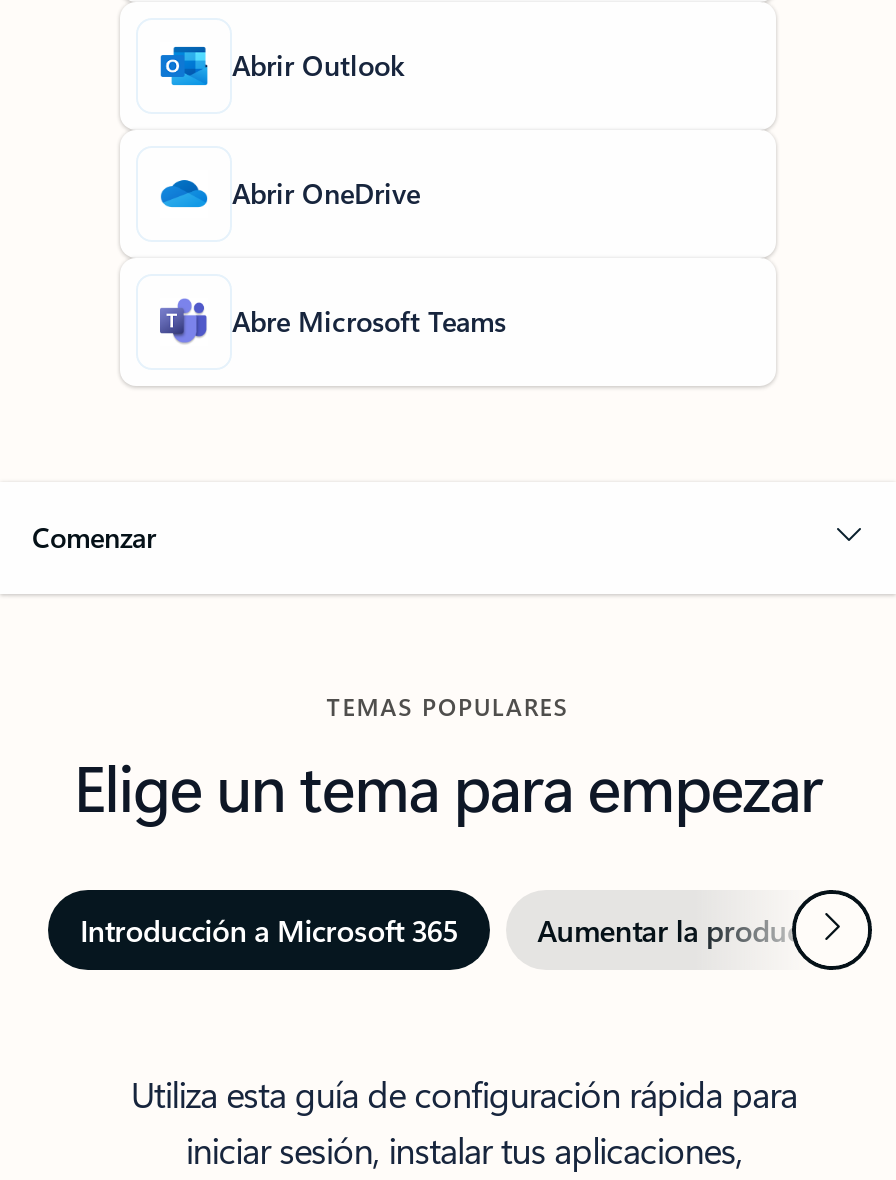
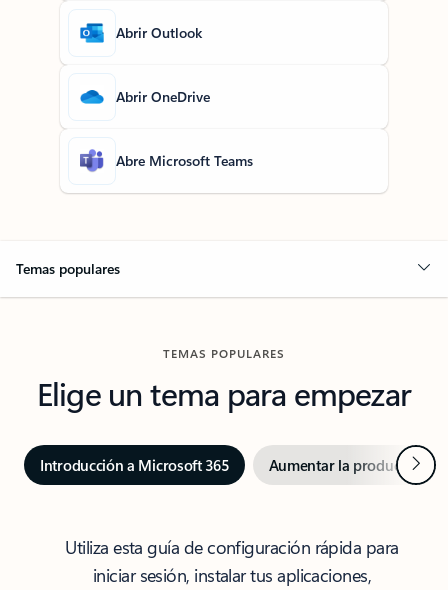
- Comenzar
+ Temas populares
